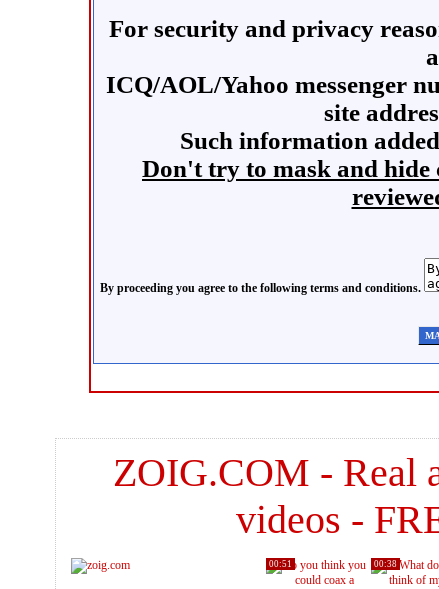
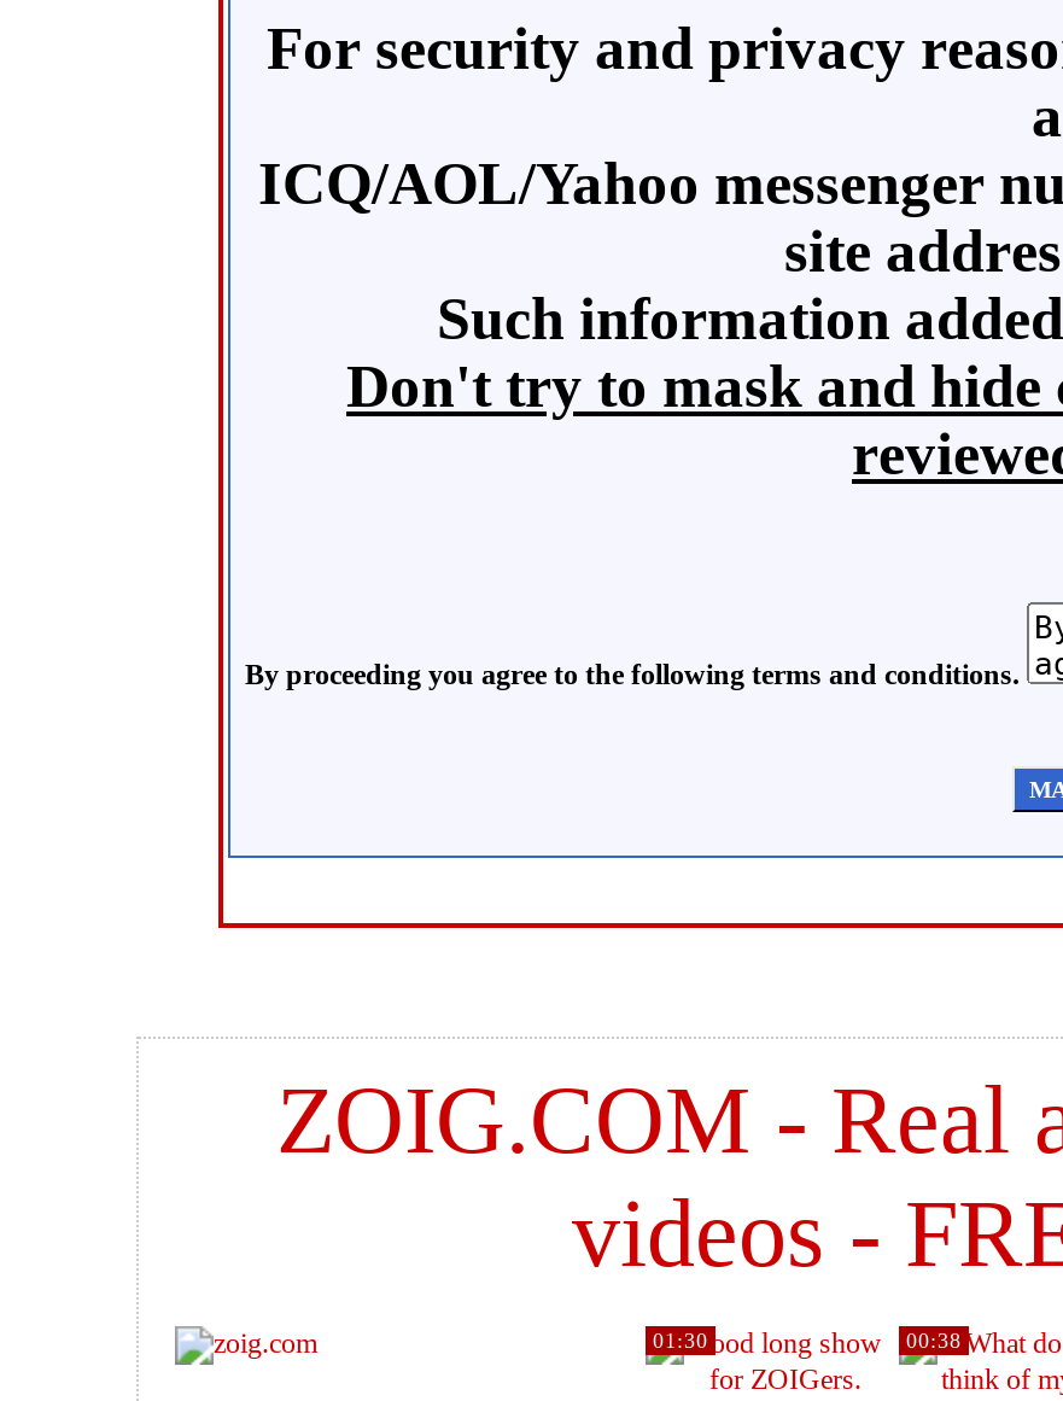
- 00:51
+ 01:30
